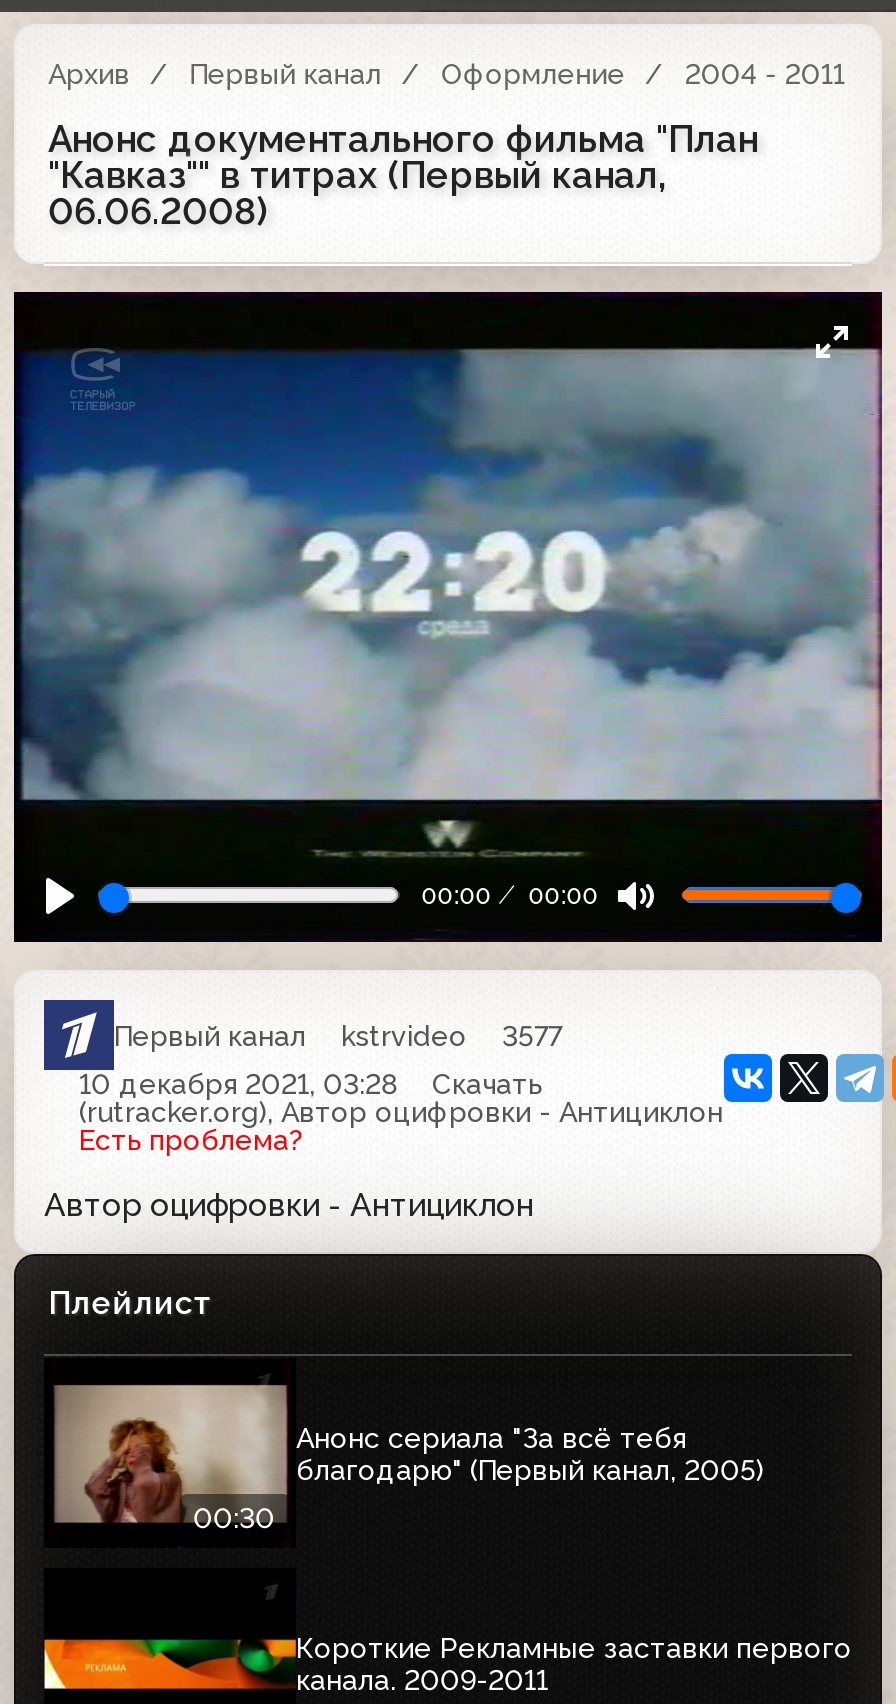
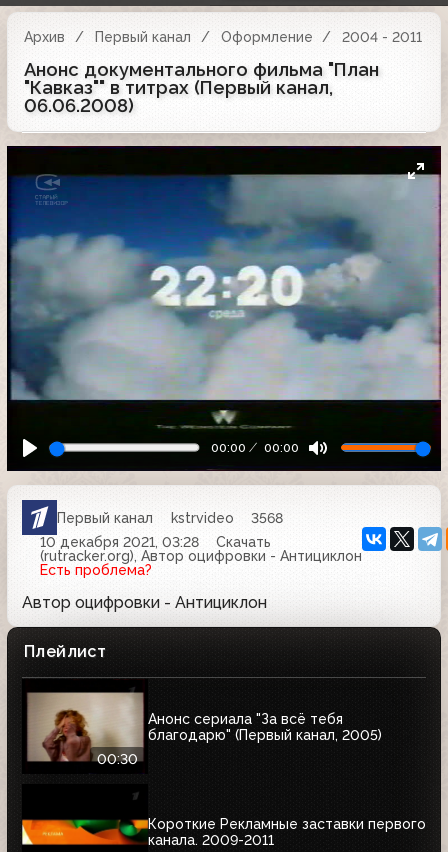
- Первый канал kstrvideo 3577
+ Первый канал kstrvideo 3568
